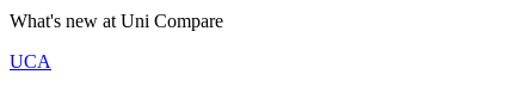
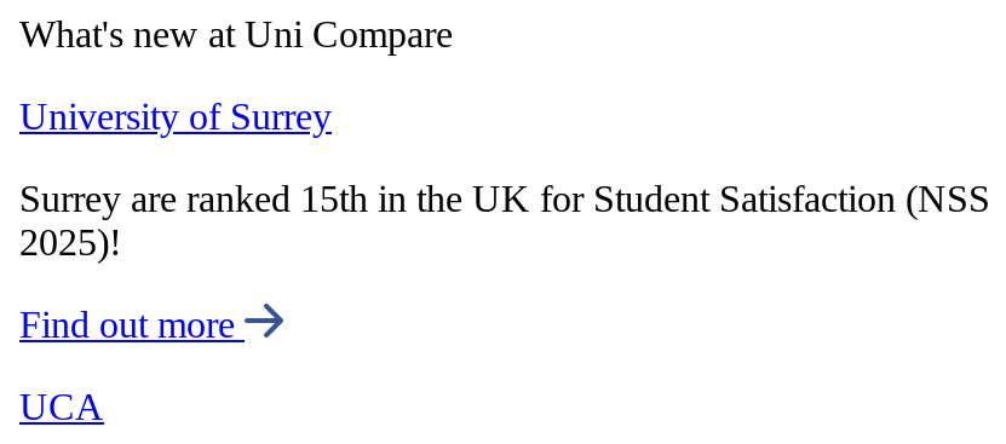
+ University of Surrey
+ Surrey are ranked 15th in the UK for Student Satisfaction (NSS
+ 2025)!
+ Find out more
